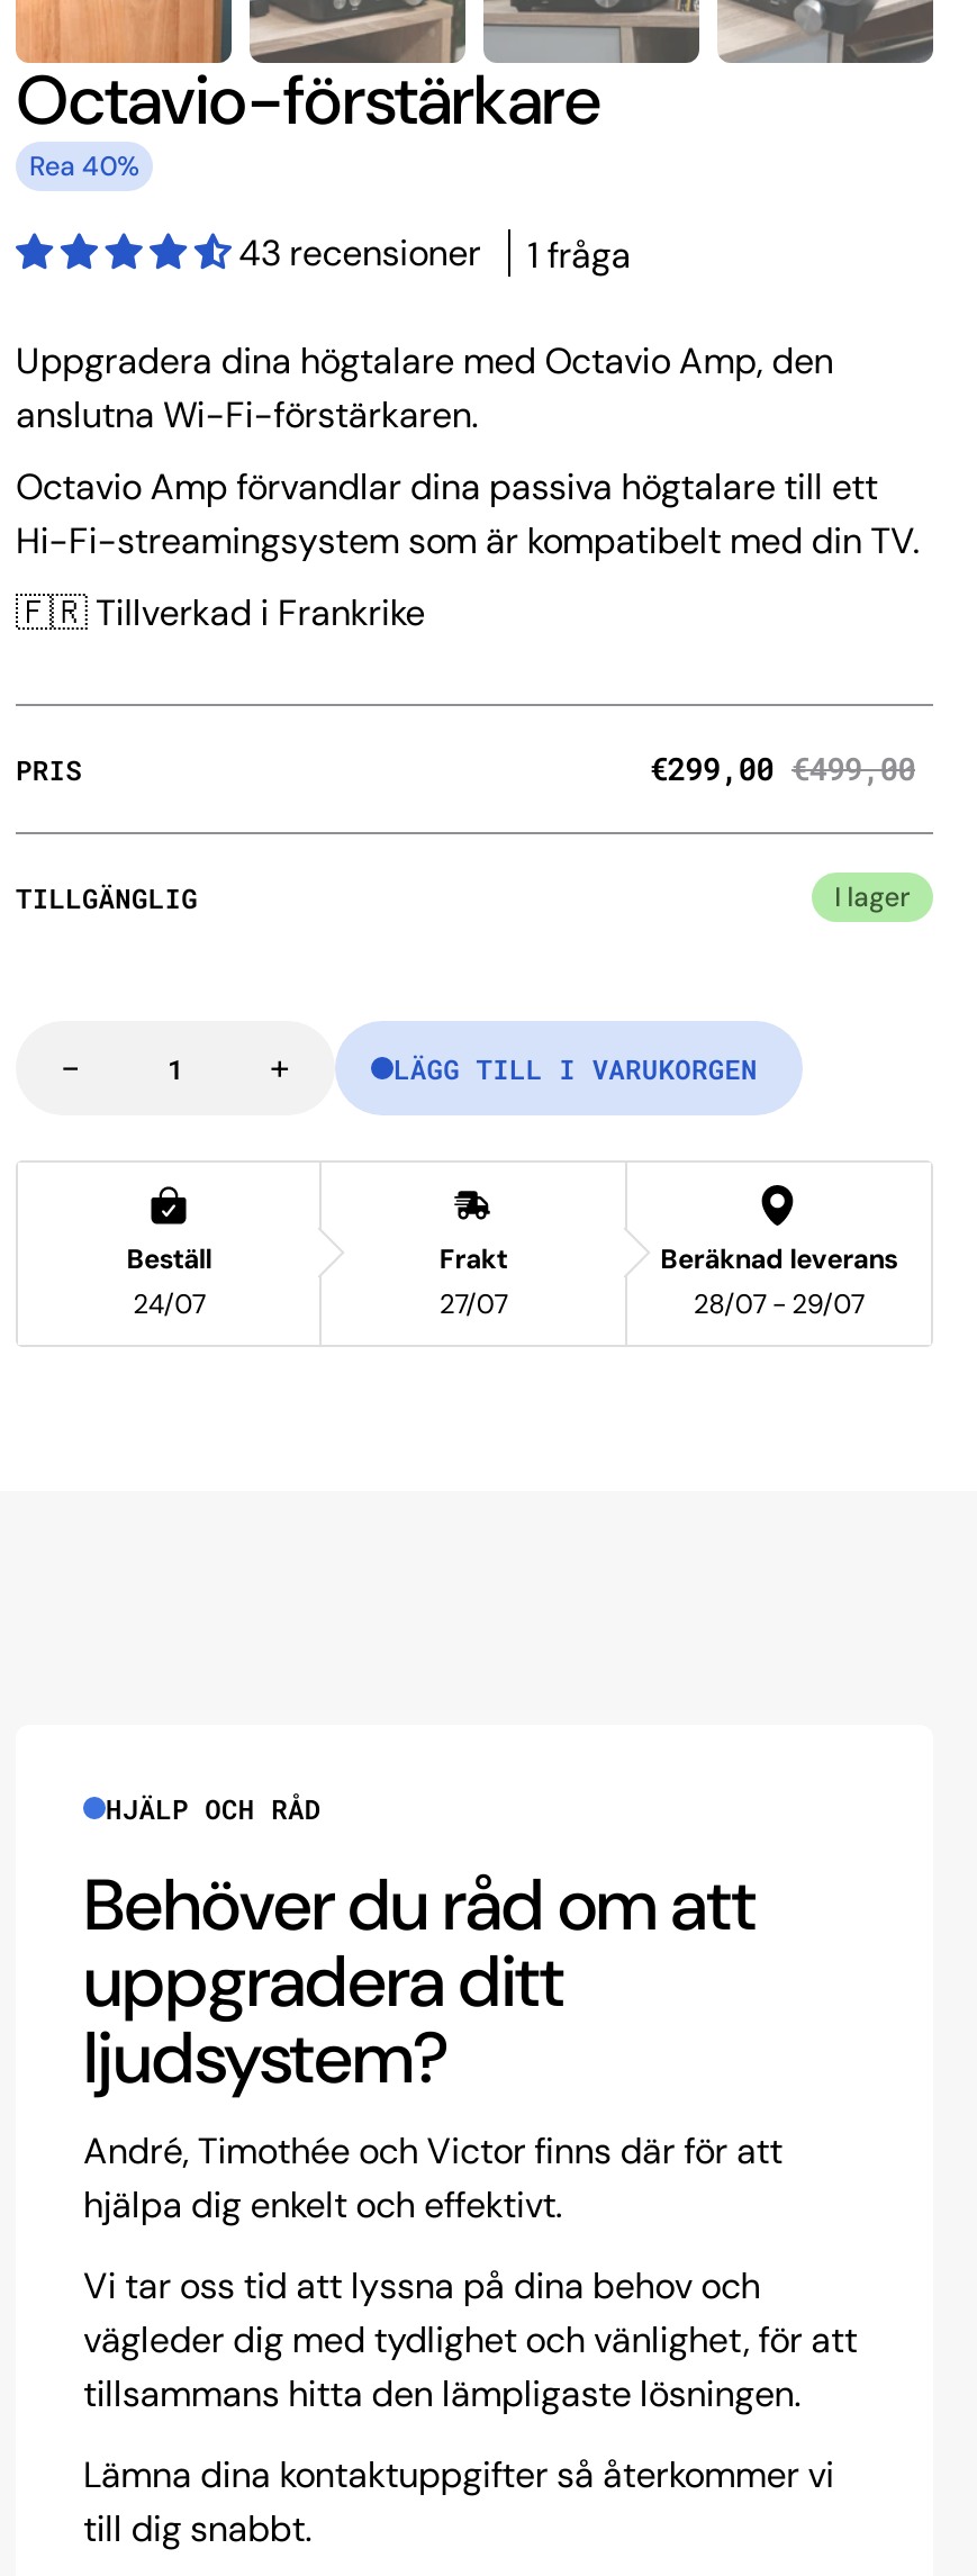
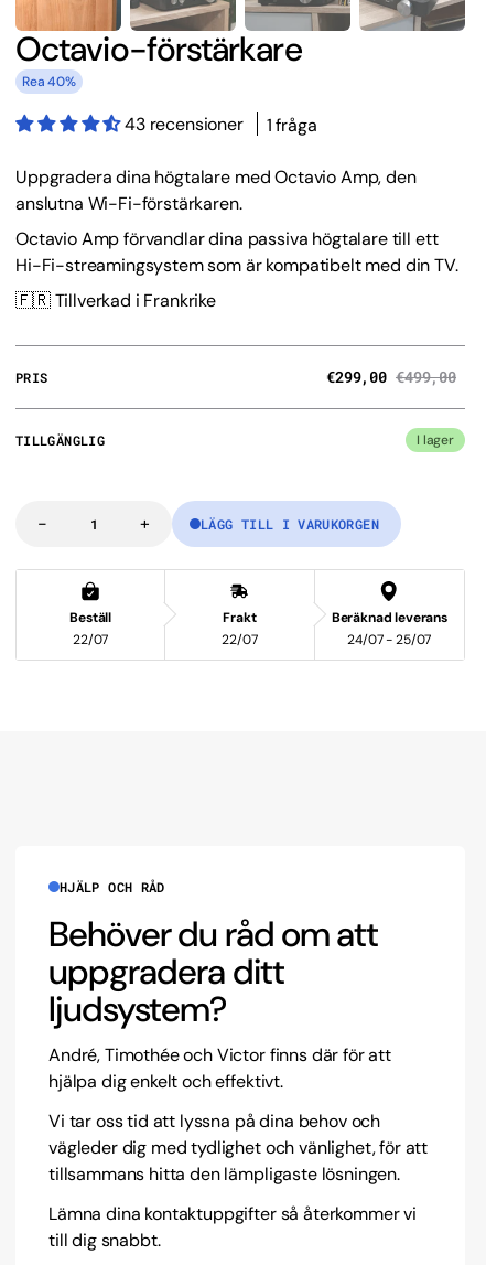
- 24/07
+ 22/07

- 27/07
+ 22/07

- 28/07 - 29/07
+ 24/07 - 25/07
